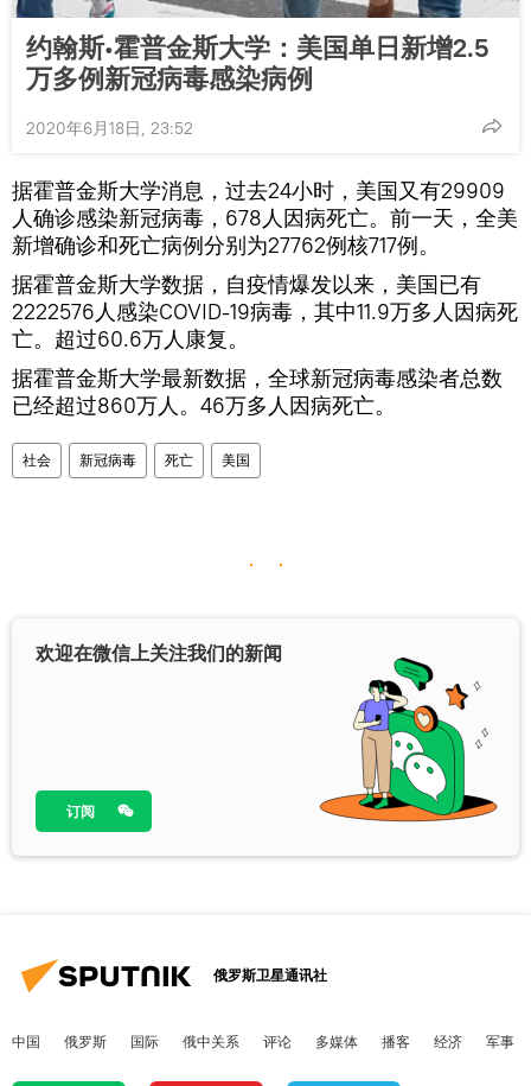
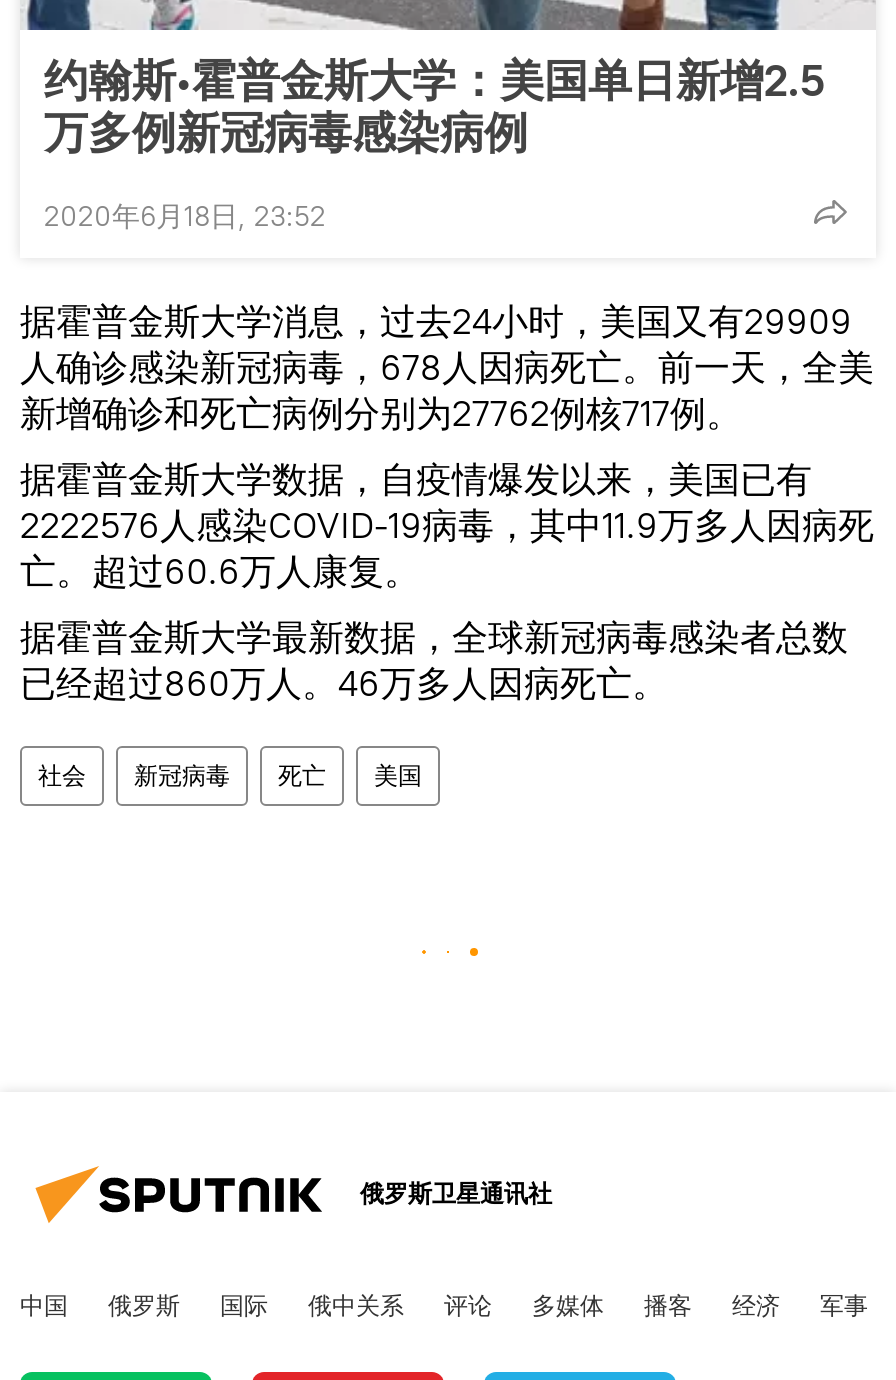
- [image]
- 欢迎在微信上关注我们的新闻

- 订阅
